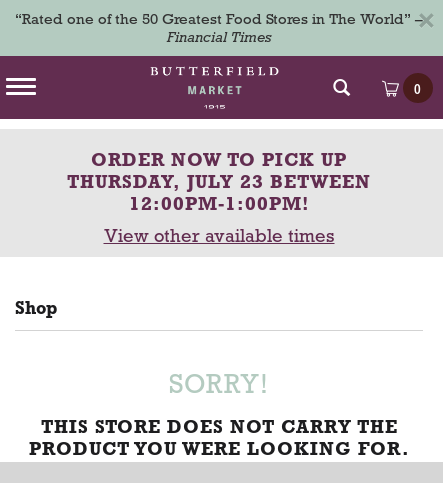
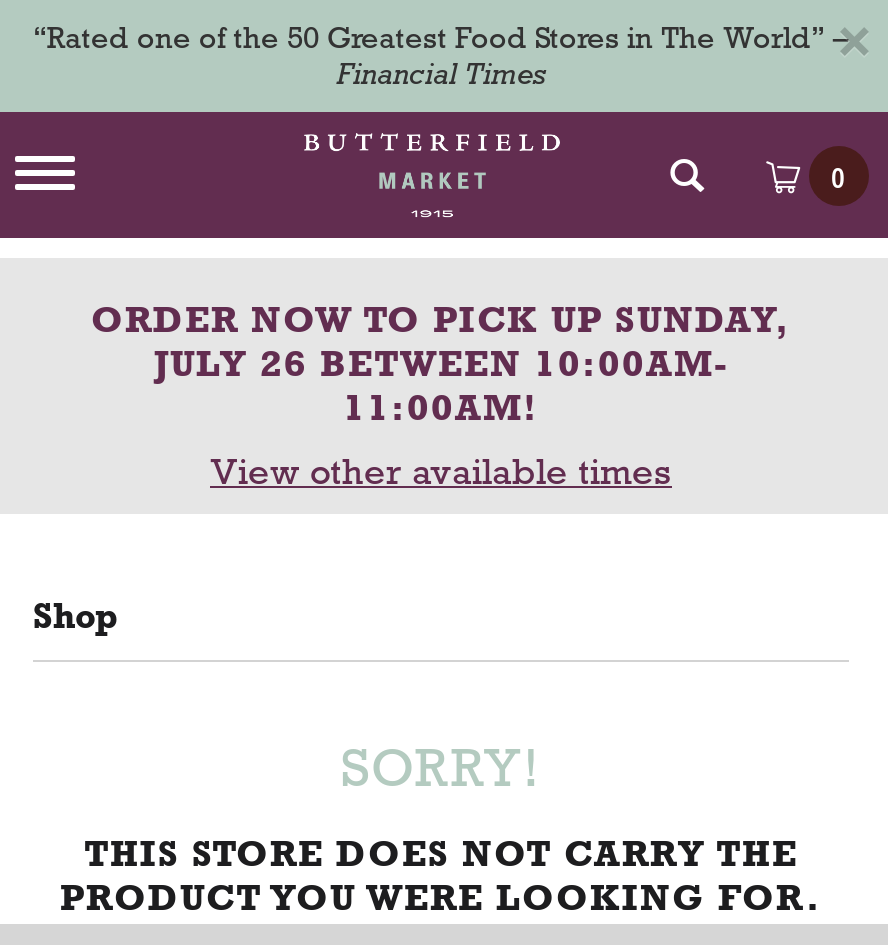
- ORDER NOW TO PICK UP
- THURSDAY, JULY 23 BETWEEN
- 12:00PM-1:00PM!
+ ORDER NOW TO PICK UP SUNDAY,
+ JULY 26 BETWEEN 10:00AM-
+ 11:00AM!
